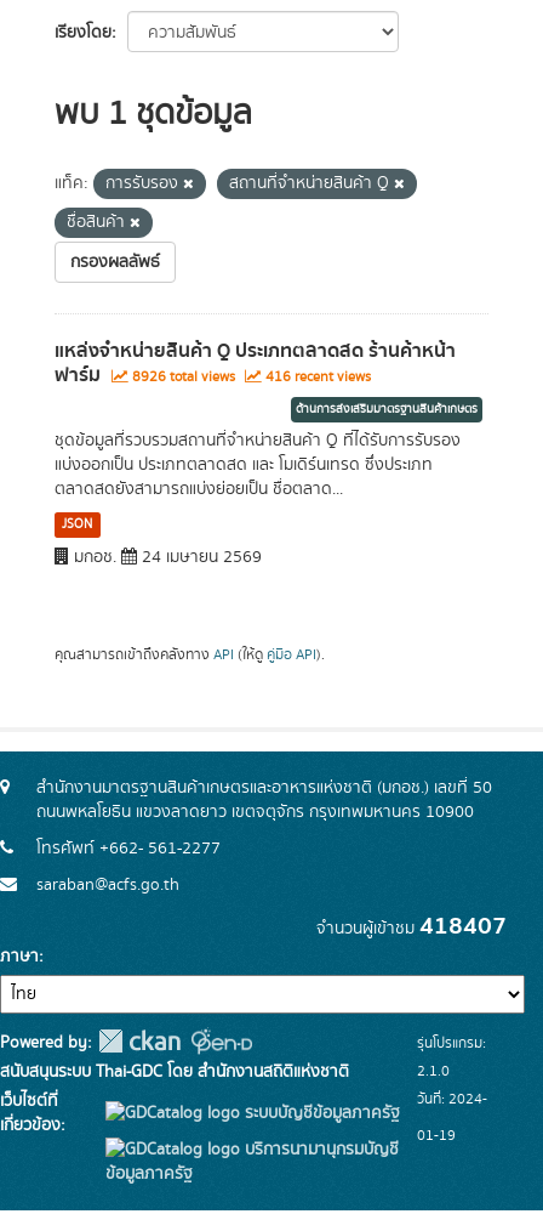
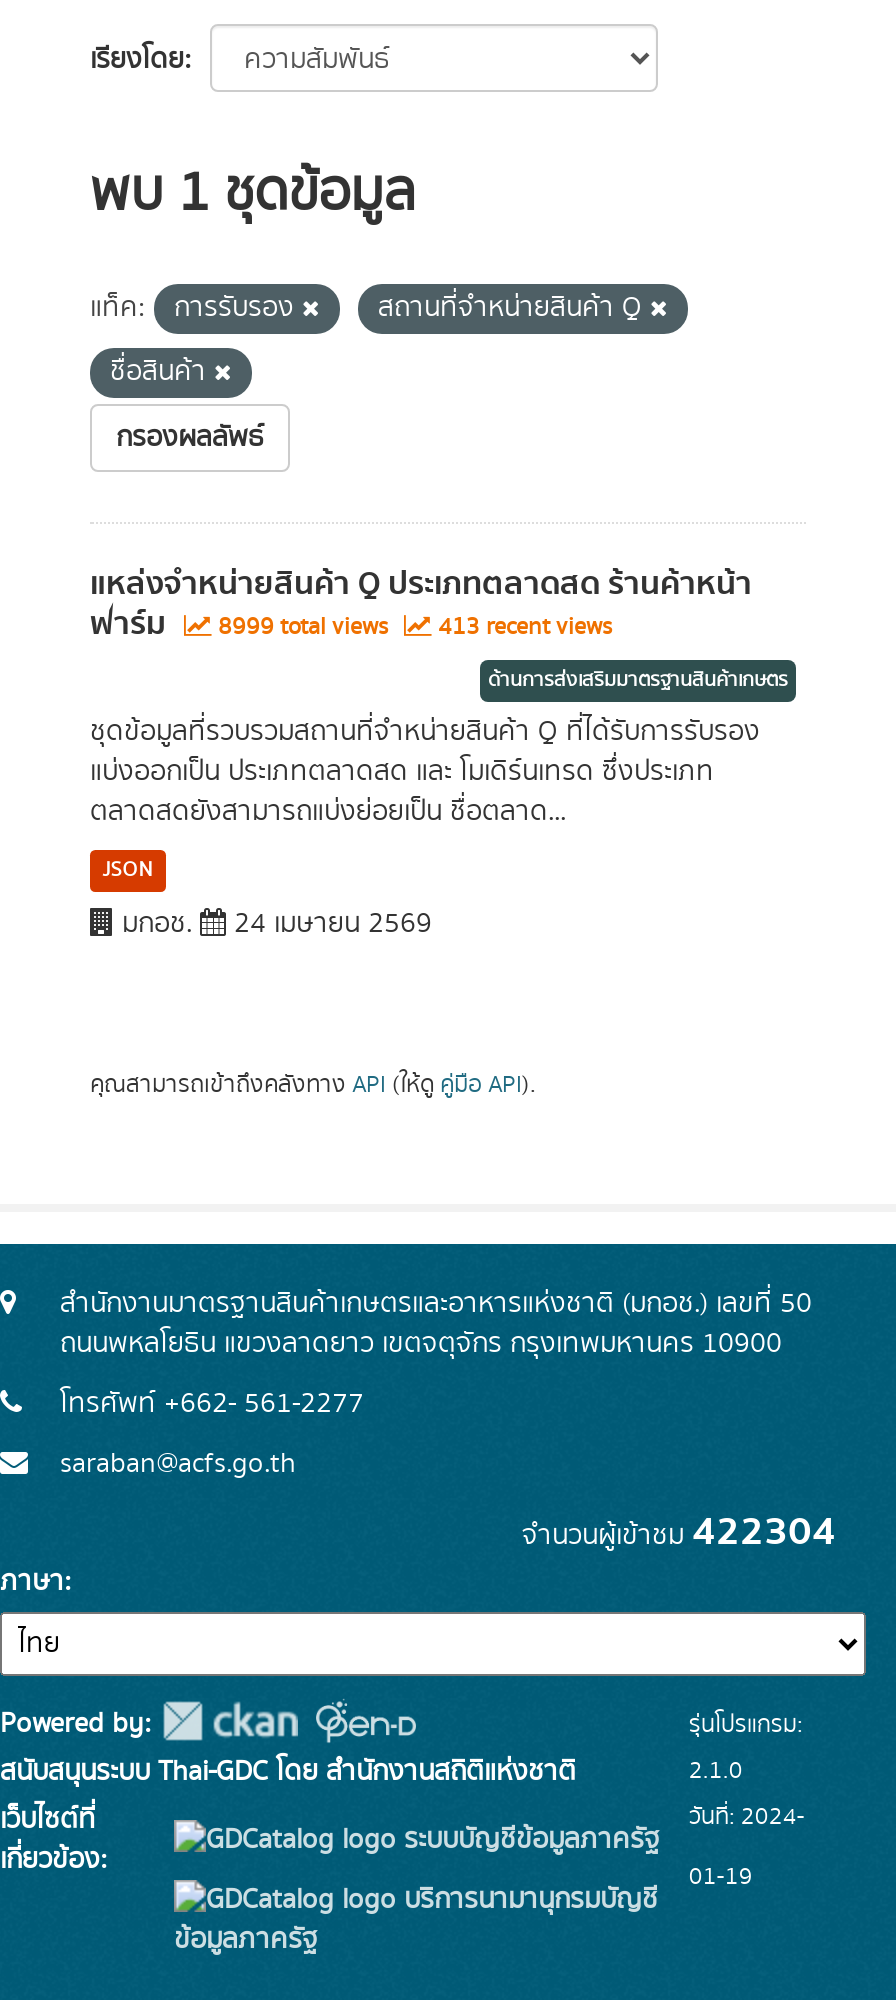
- 8926 total views
+ 8999 total views

- 416 recent views
+ 413 recent views

- จำนวนผู้เข้าชม418407
+ จำนวนผู้เข้าชม422304
